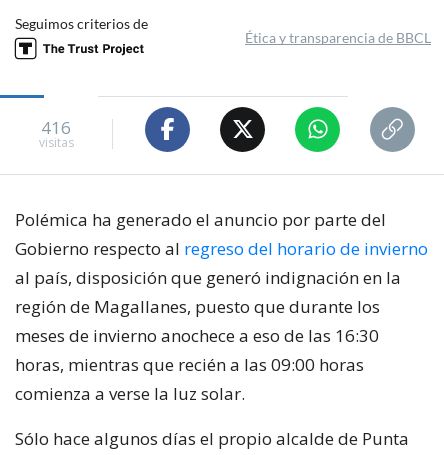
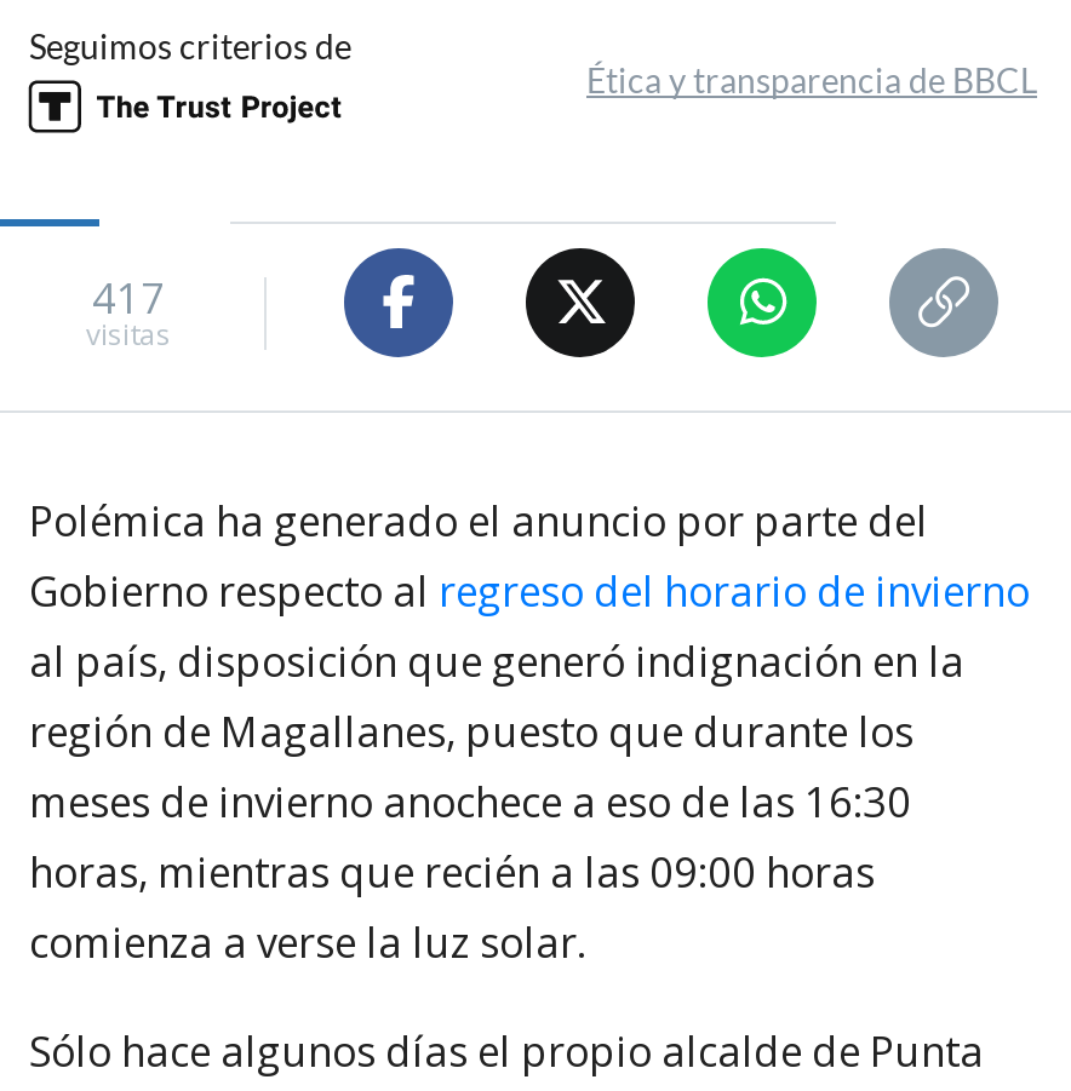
- 416
+ 417
